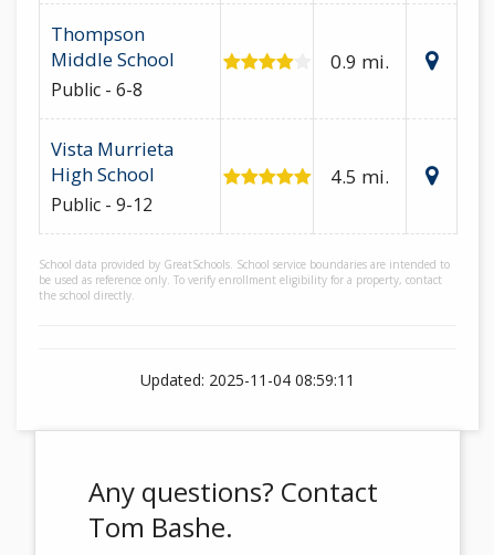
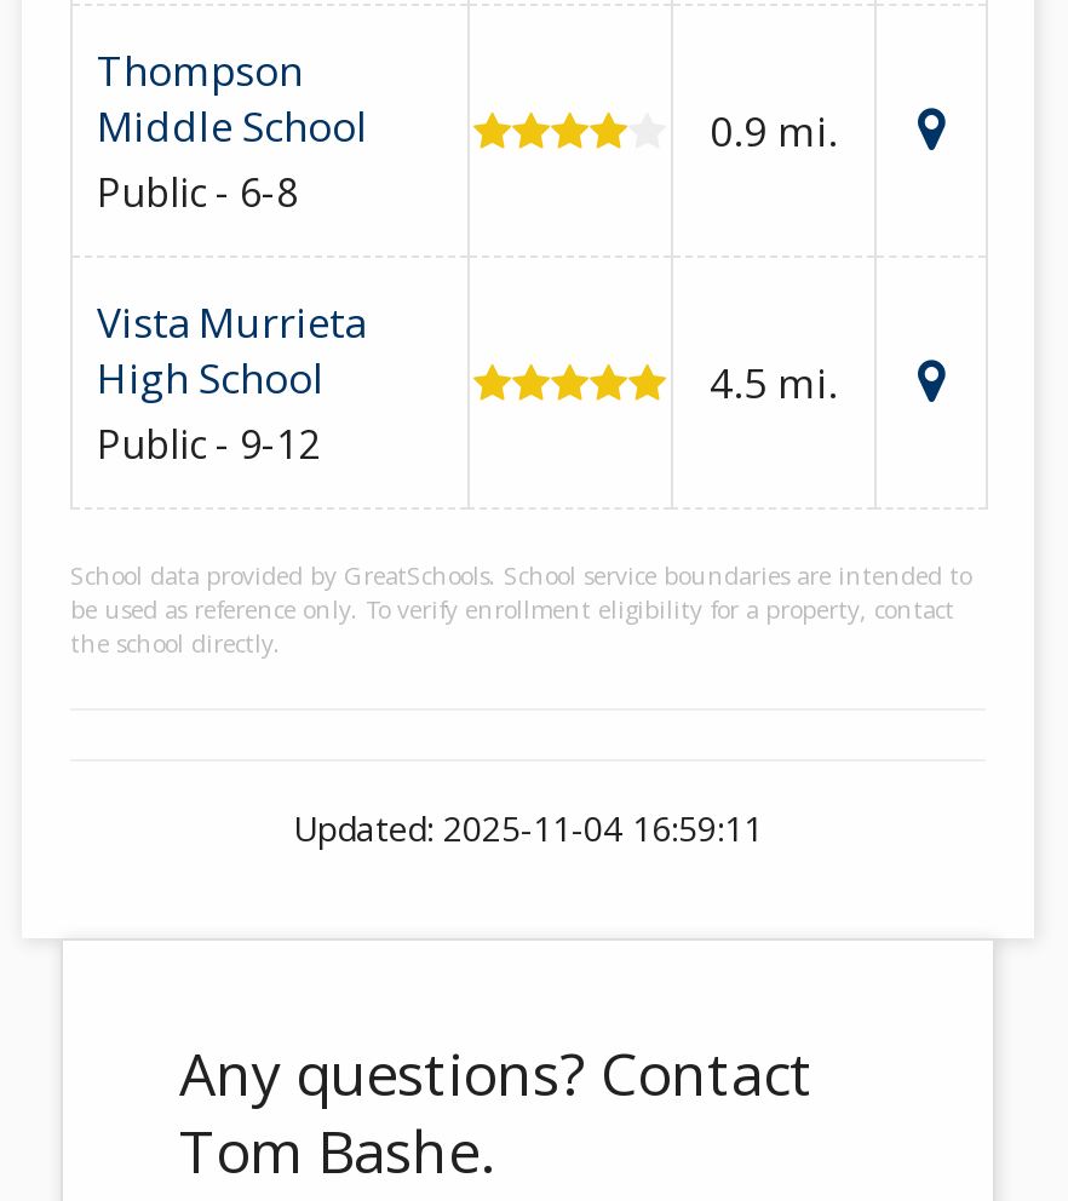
- Updated: 2025-11-04 08:59:11
+ Updated: 2025-11-04 16:59:11
